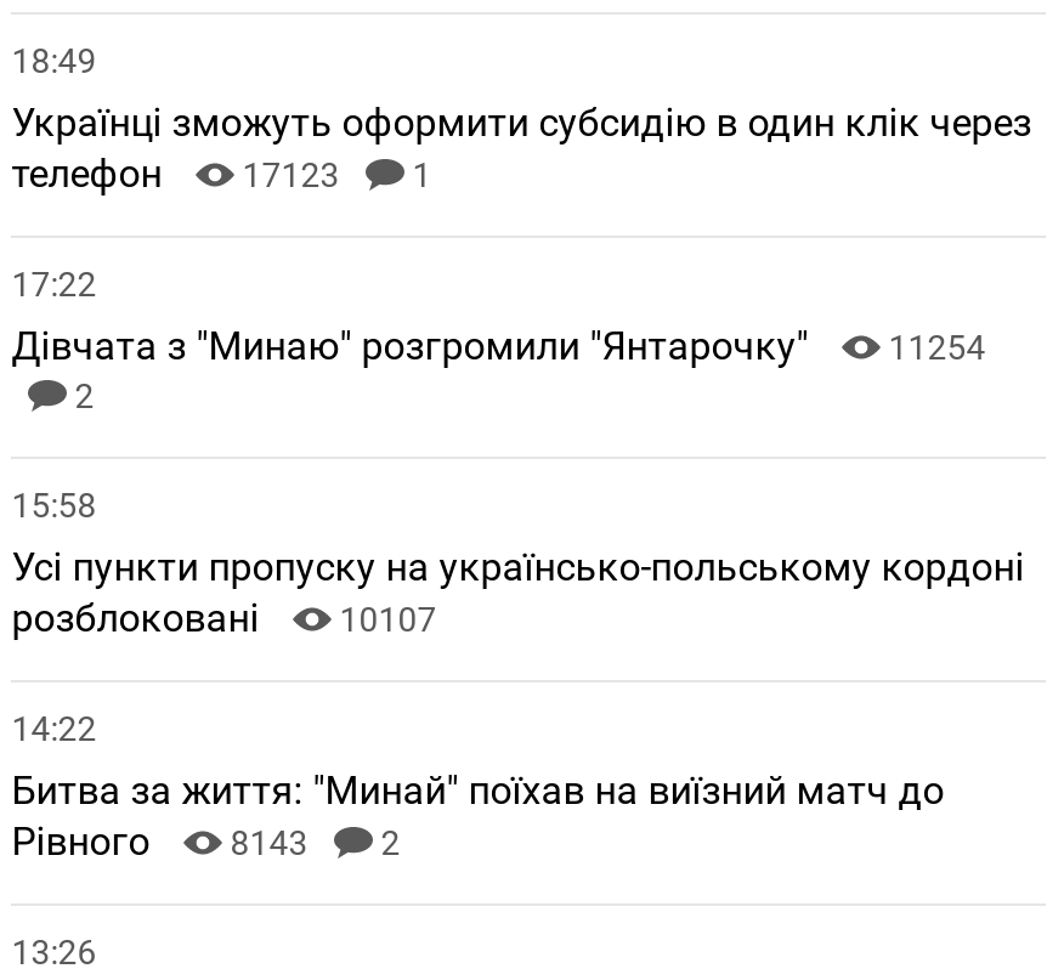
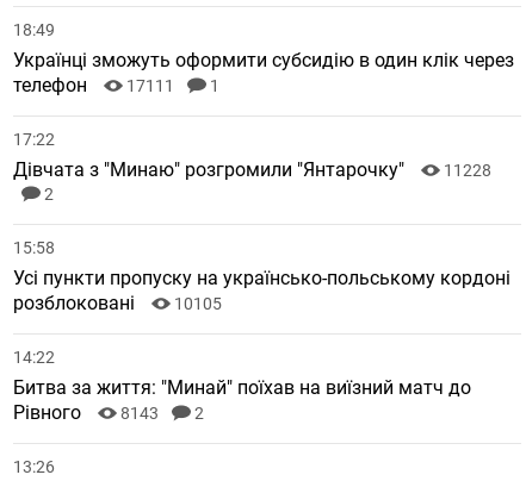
- телефон 17123 1
+ телефон 17111 1

- Дівчата з "Минаю" розгромили "Янтарочку" 11254
+ Дівчата з "Минаю" розгромили "Янтарочку" 11228

- розблоковані 10107
+ розблоковані 10105
